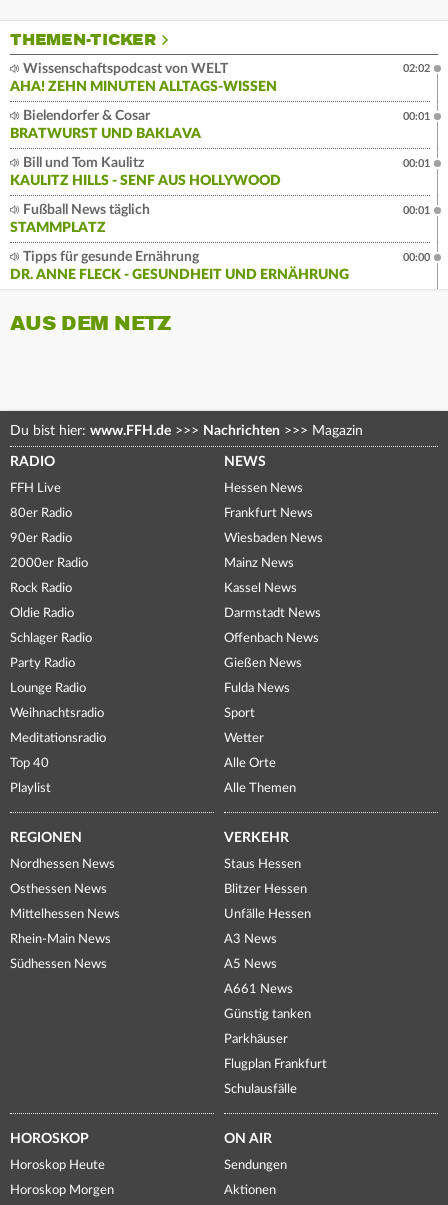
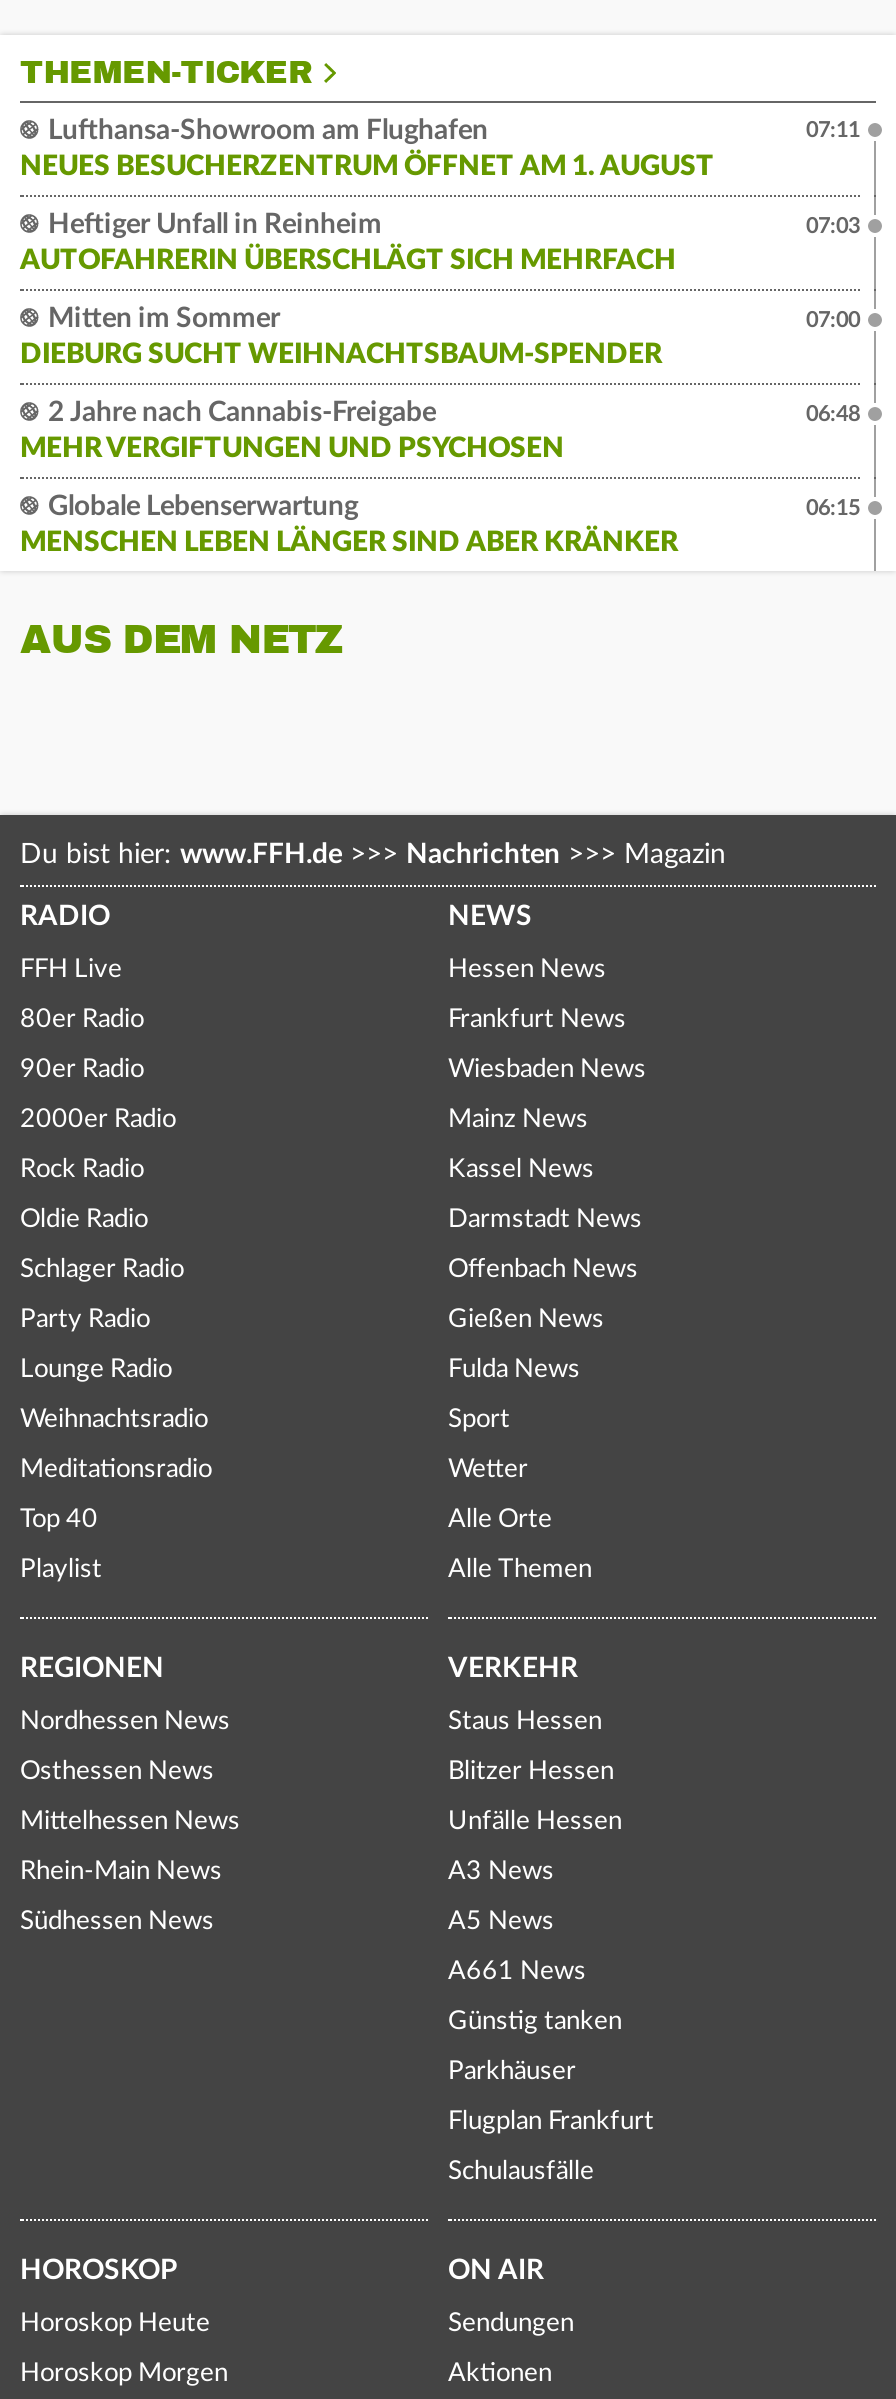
- Wissenschaftspodcast von WELT
- AHA! ZEHN MINUTEN ALLTAGS-WISSEN
+ Lufthansa-Showroom am Flughafen
+ NEUES BESUCHERZENTRUM ÖFFNET AM 1. AUGUST

- 02:02
+ 07:11

- Bielendorfer & Cosar
- BRATWURST UND BAKLAVA
+ Heftiger Unfall in Reinheim
+ AUTOFAHRERIN ÜBERSCHLÄGT SICH MEHRFACH

- 00:01
+ 07:03

- Bill und Tom Kaulitz
- KAULITZ HILLS - SENF AUS HOLLYWOOD
+ Mitten im Sommer
+ DIEBURG SUCHT WEIHNACHTSBAUM-SPENDER

- 00:01
+ 07:00

- Fußball News täglich
- STAMMPLATZ
+ 2 Jahre nach Cannabis-Freigabe
+ MEHR VERGIFTUNGEN UND PSYCHOSEN

- 00:01
+ 06:48

- Tipps für gesunde Ernährung
- DR. ANNE FLECK - GESUNDHEIT UND ERNÄHRUNG
+ Globale Lebenserwartung
+ MENSCHEN LEBEN LÄNGER SIND ABER KRÄNKER

- 00:00
+ 06:15
